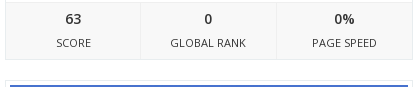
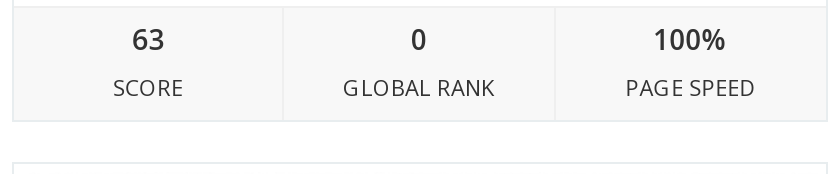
- 0%
+ 100%
